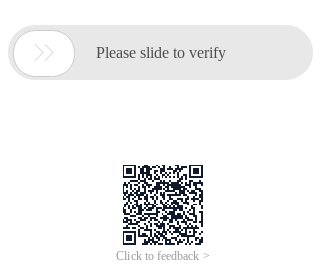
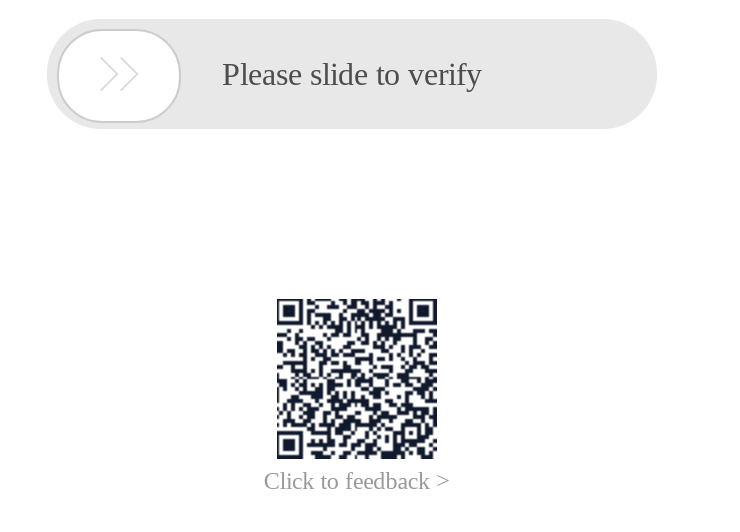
- [image]
+ [image]
